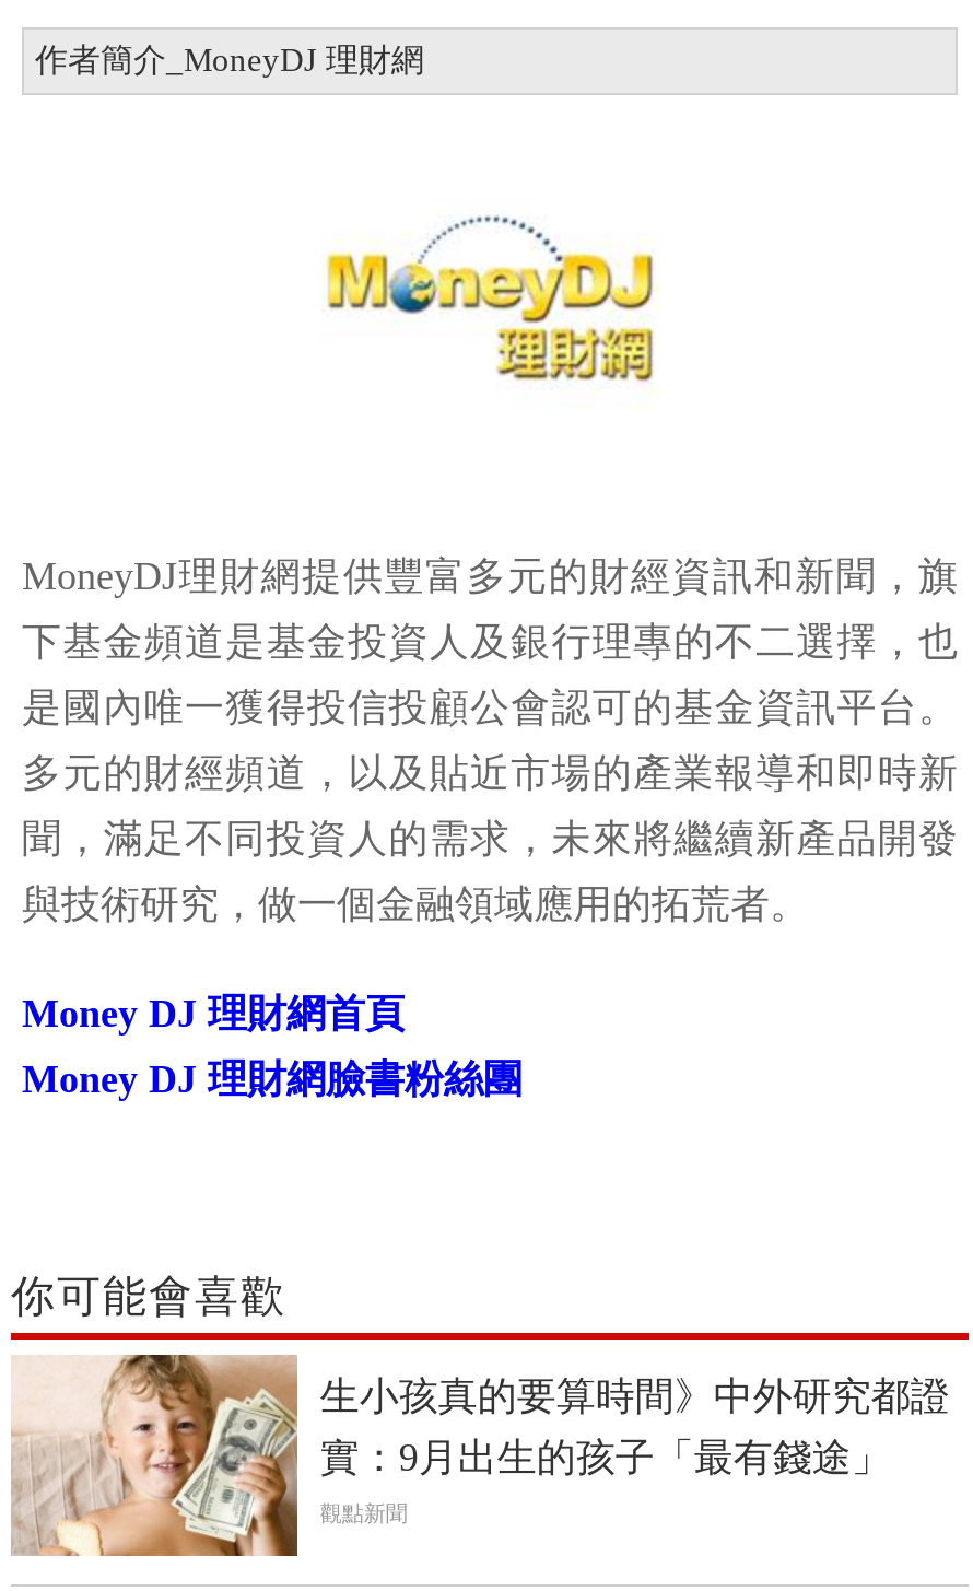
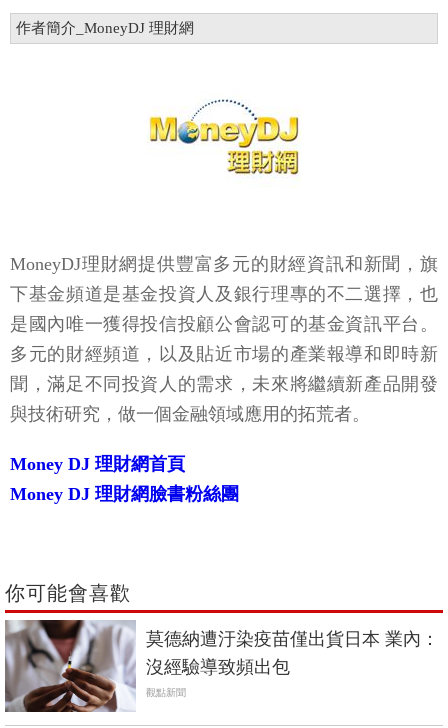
- [image]
- 生小孩真的要算時間》中外研究都證
- 實：9月出生的孩子「最有錢途」
+ [image]
+ 莫德納遭汙染疫苗僅出貨日本 業內：
+ 沒經驗導致頻出包
